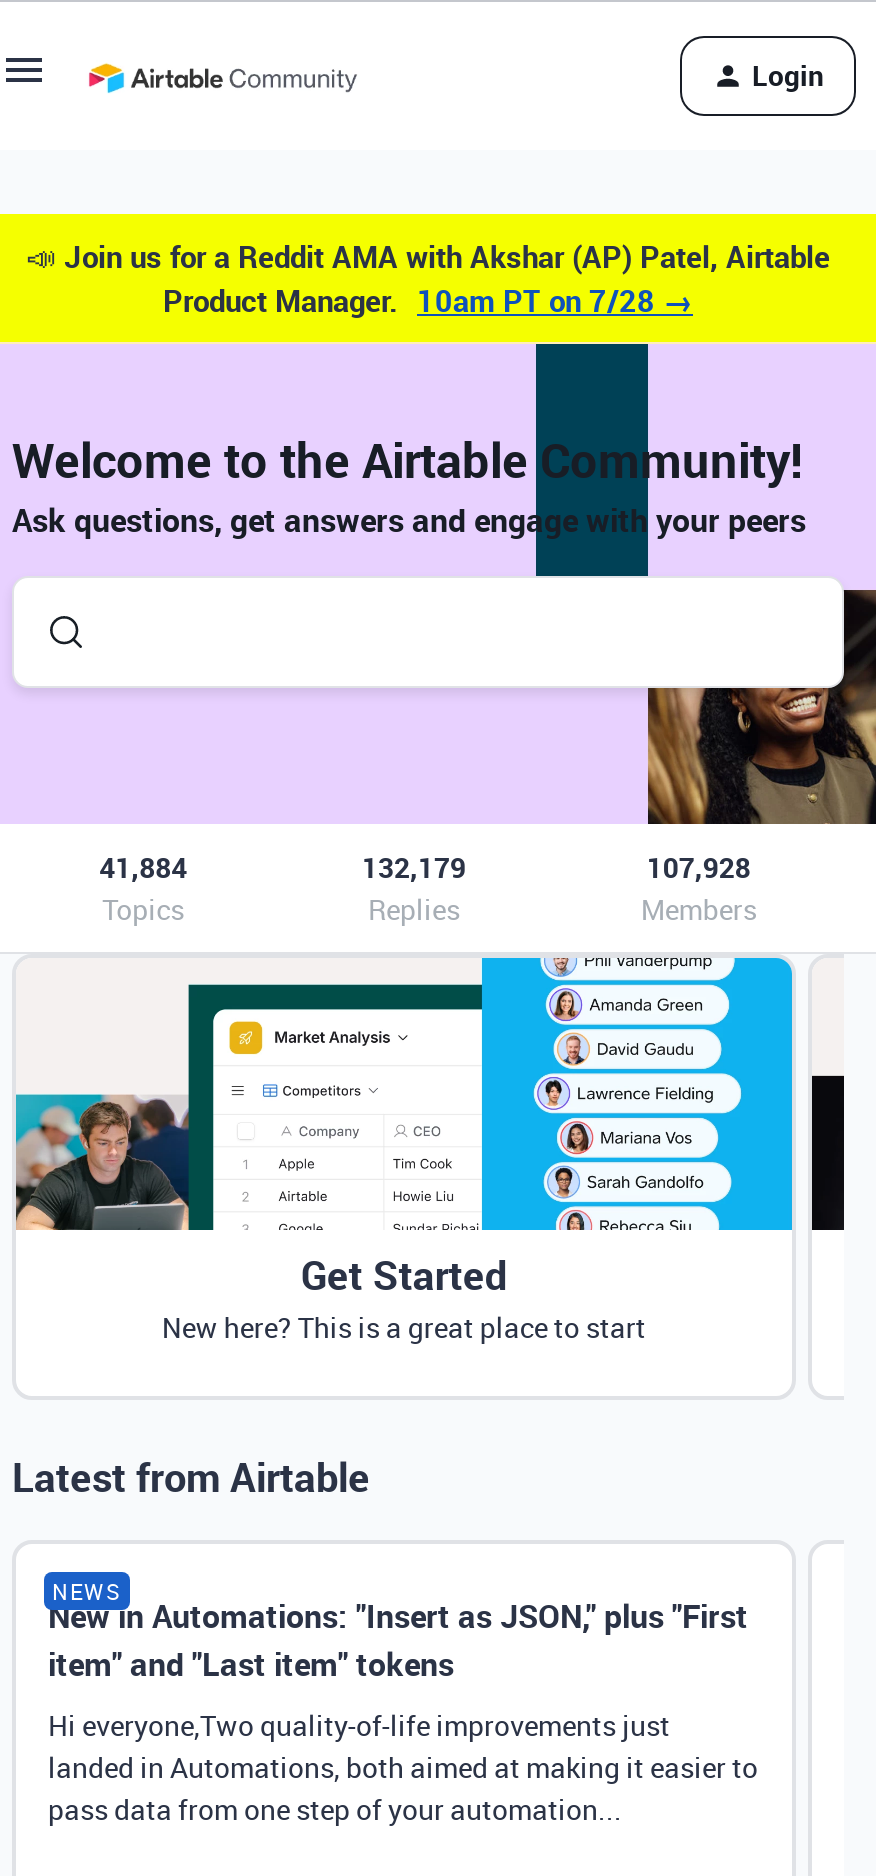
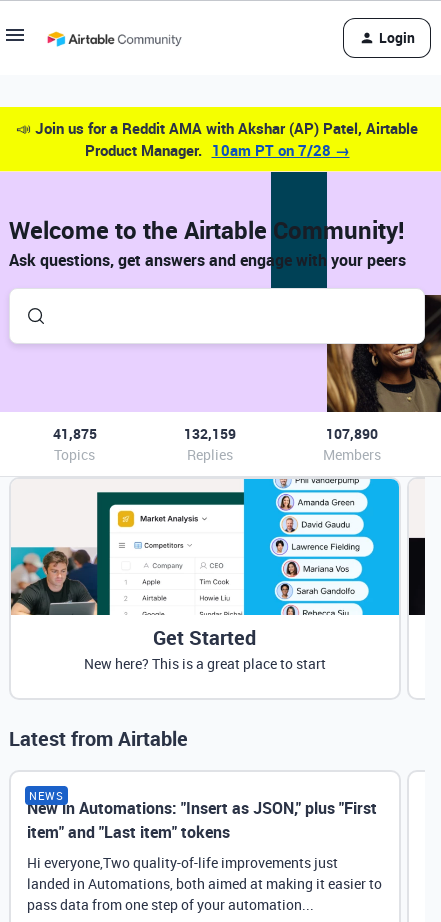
- 41,884
+ 41,875

- 132,179
+ 132,159

- 107,928
+ 107,890
